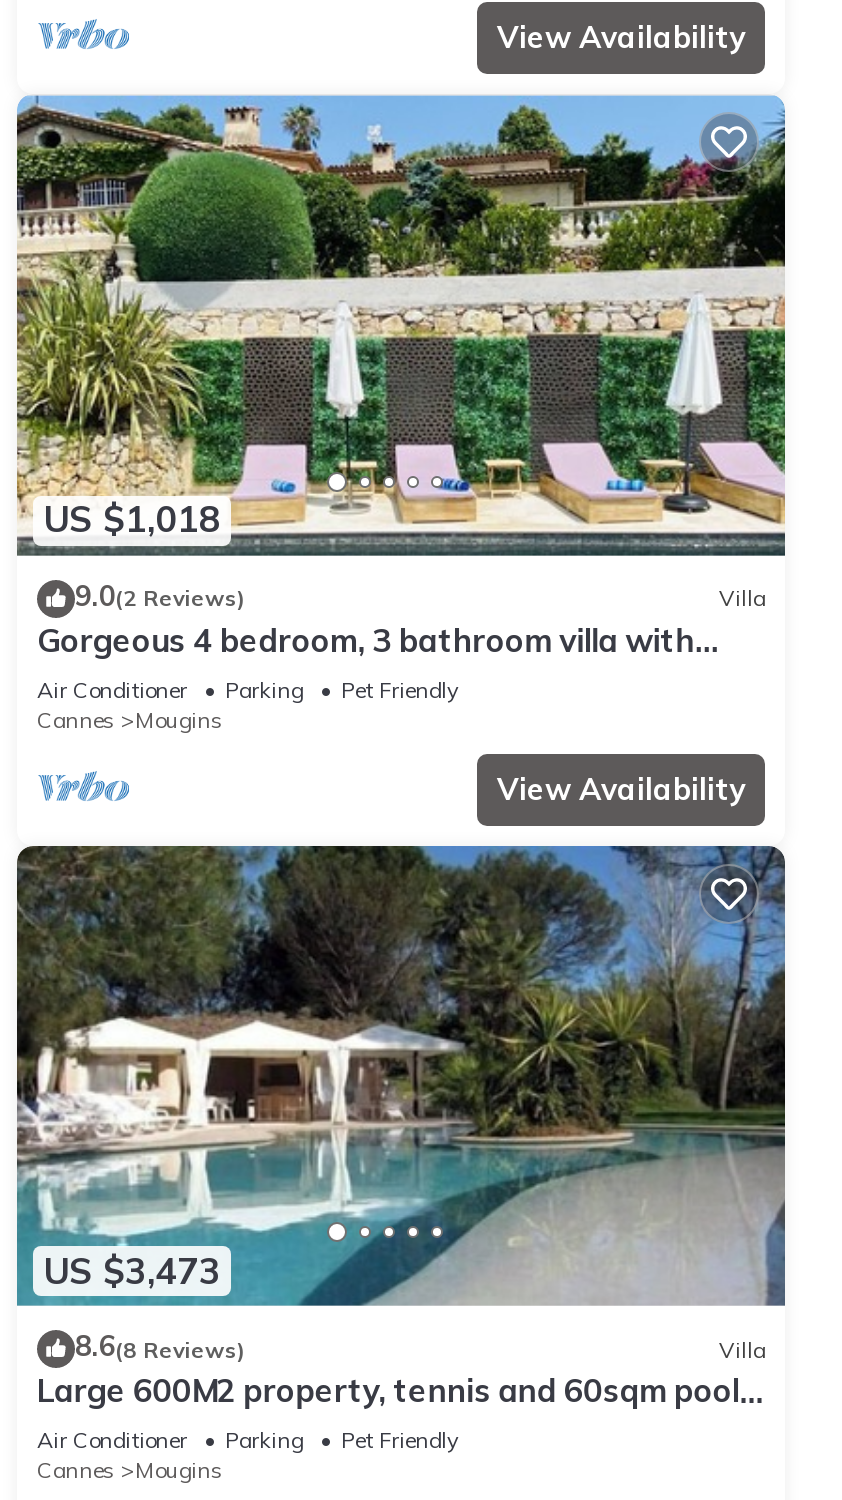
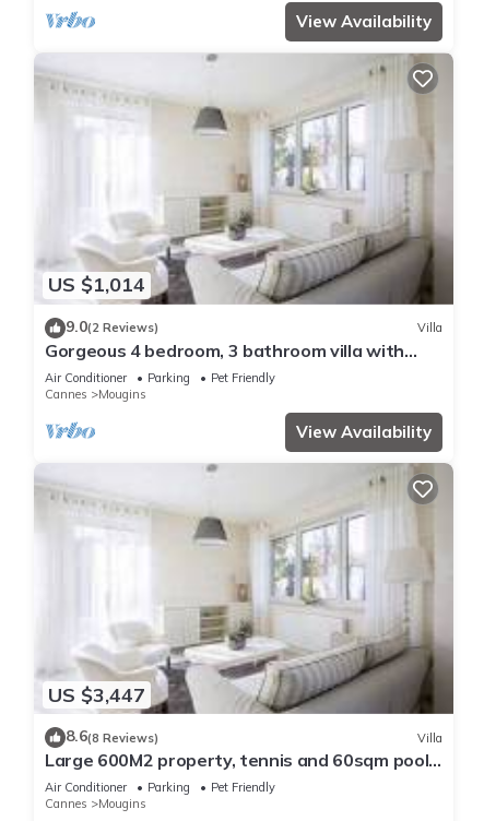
- [image]
- US $1,018
+ [image]
+ US $1,014

- [image]
- US $3,473
+ [image]
+ US $3,447
